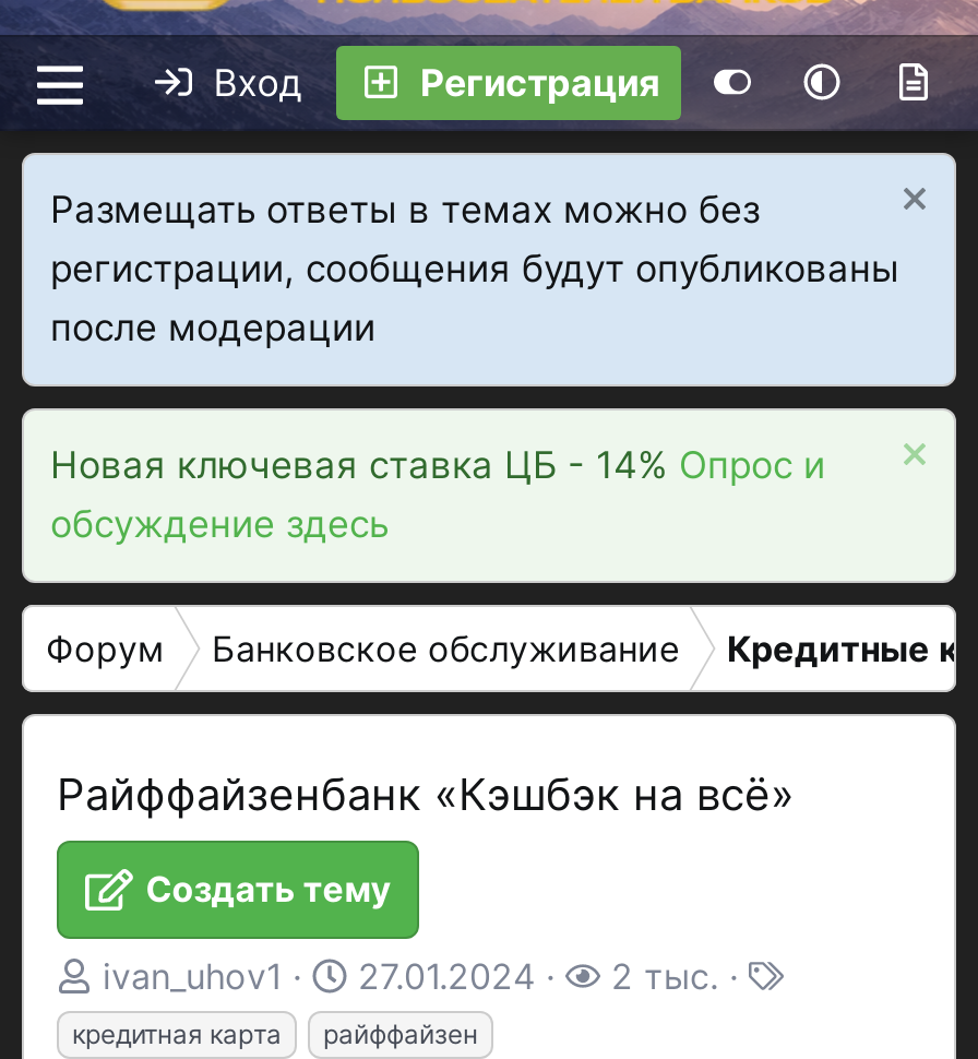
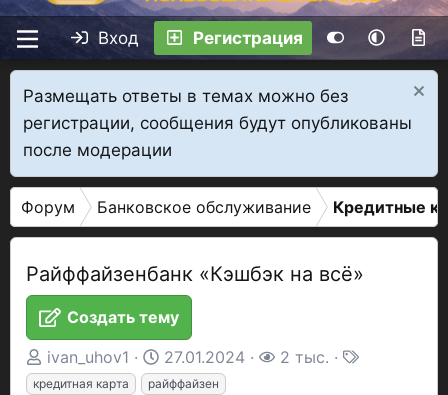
- Новая ключевая ставка ЦБ - 14% Опрос и
- обсуждение здесь
